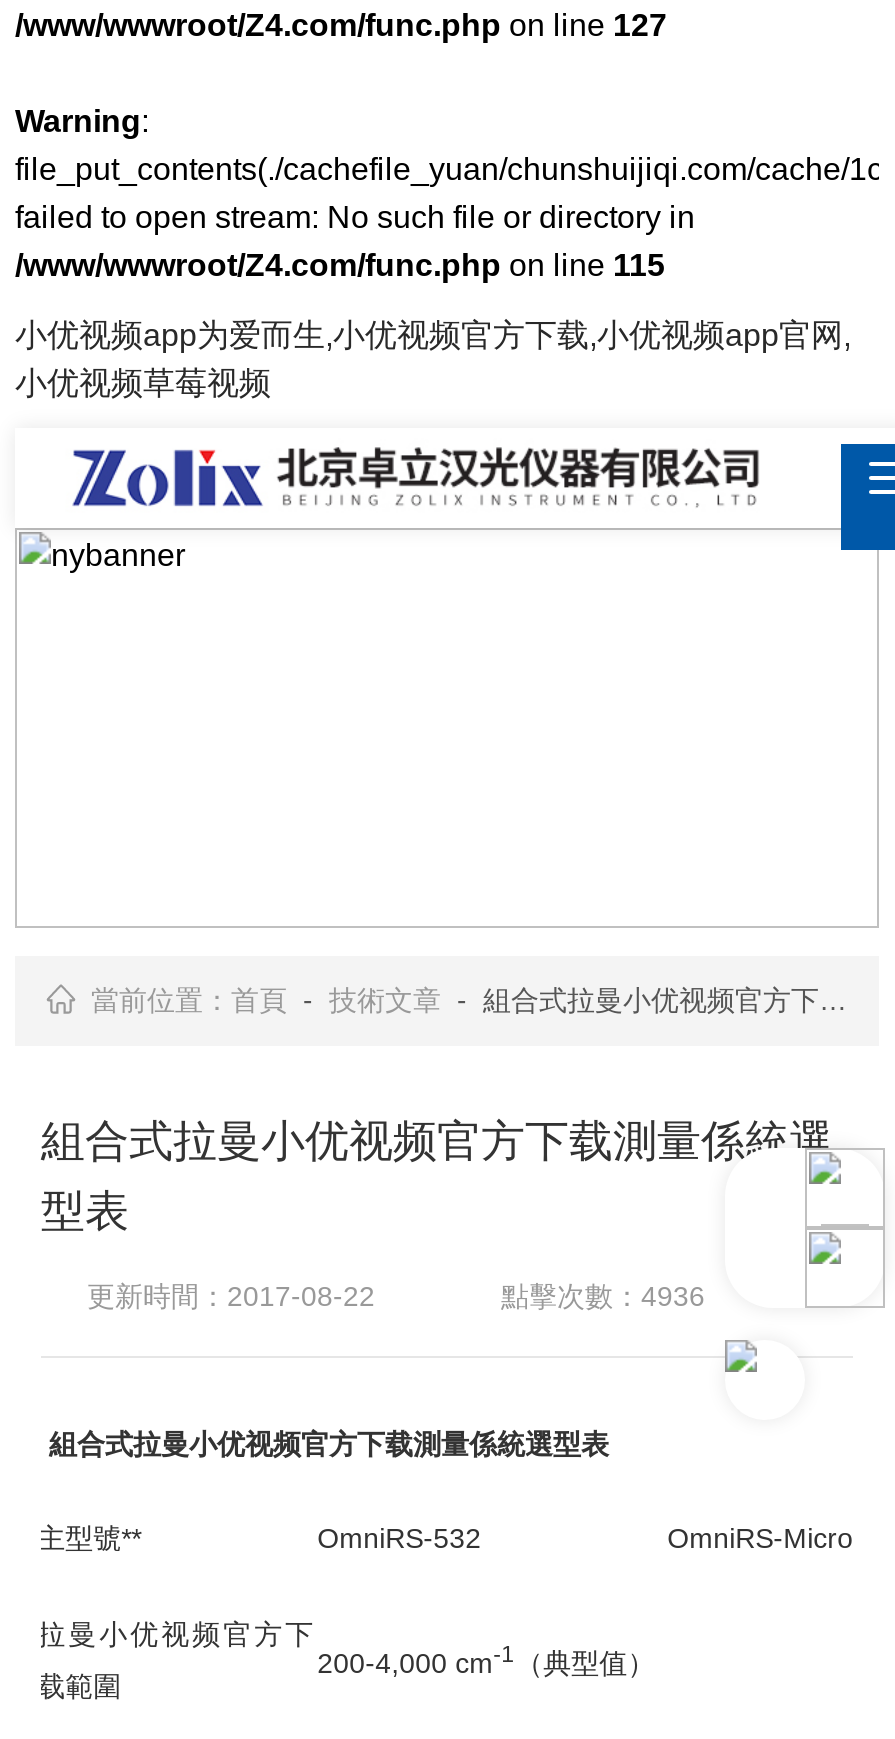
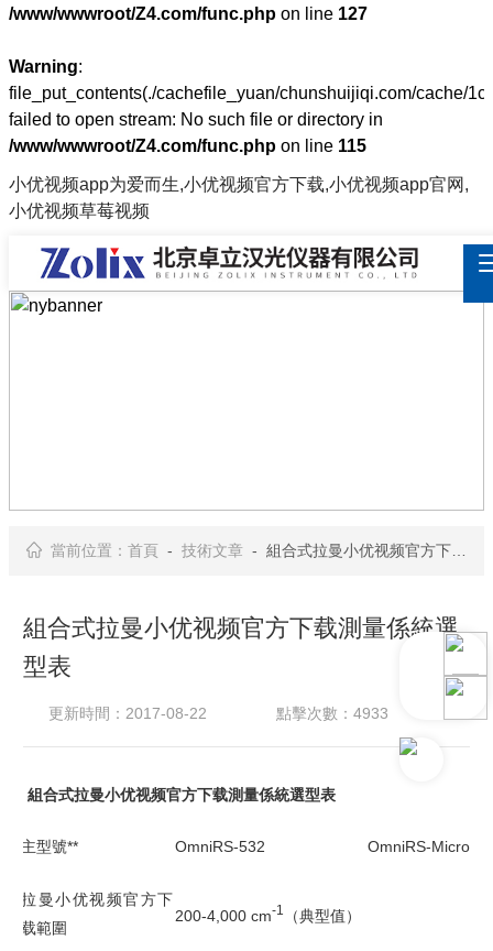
- 點擊次數：4936
+ 點擊次數：4933
